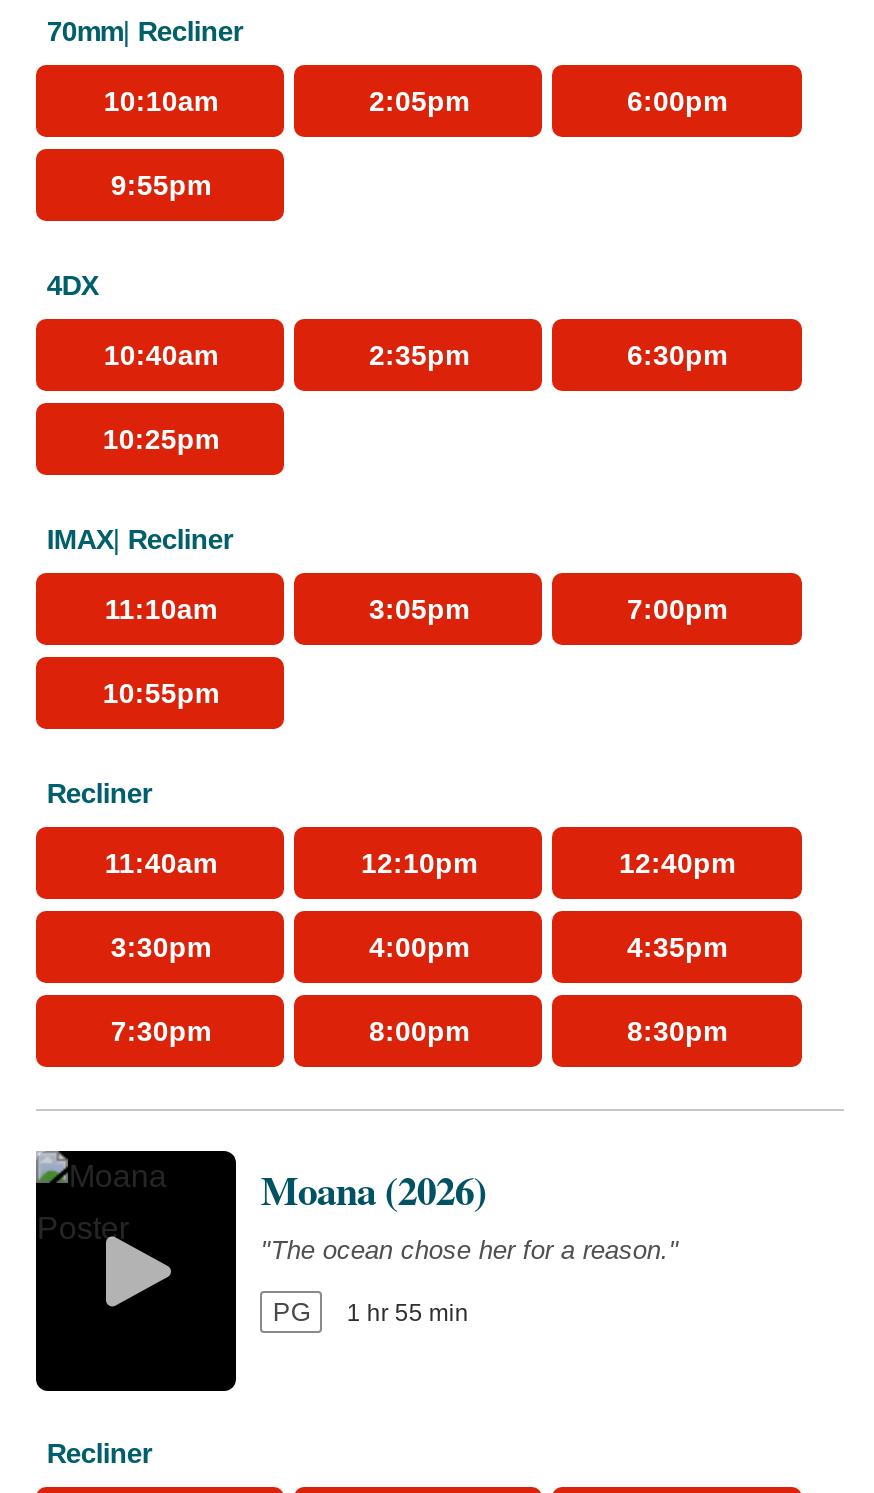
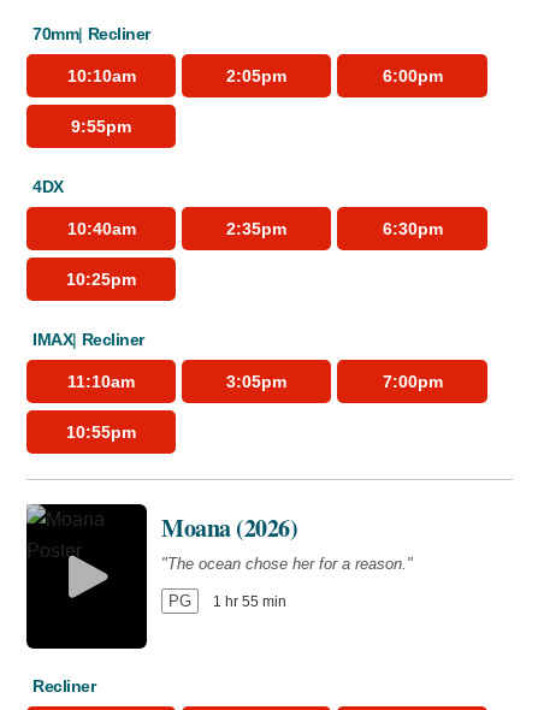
- Recliner
- 11:40am
- 12:10pm
- 12:40pm
- 3:30pm
- 4:00pm
- 4:35pm
- 7:30pm
- 8:00pm
- 8:30pm
